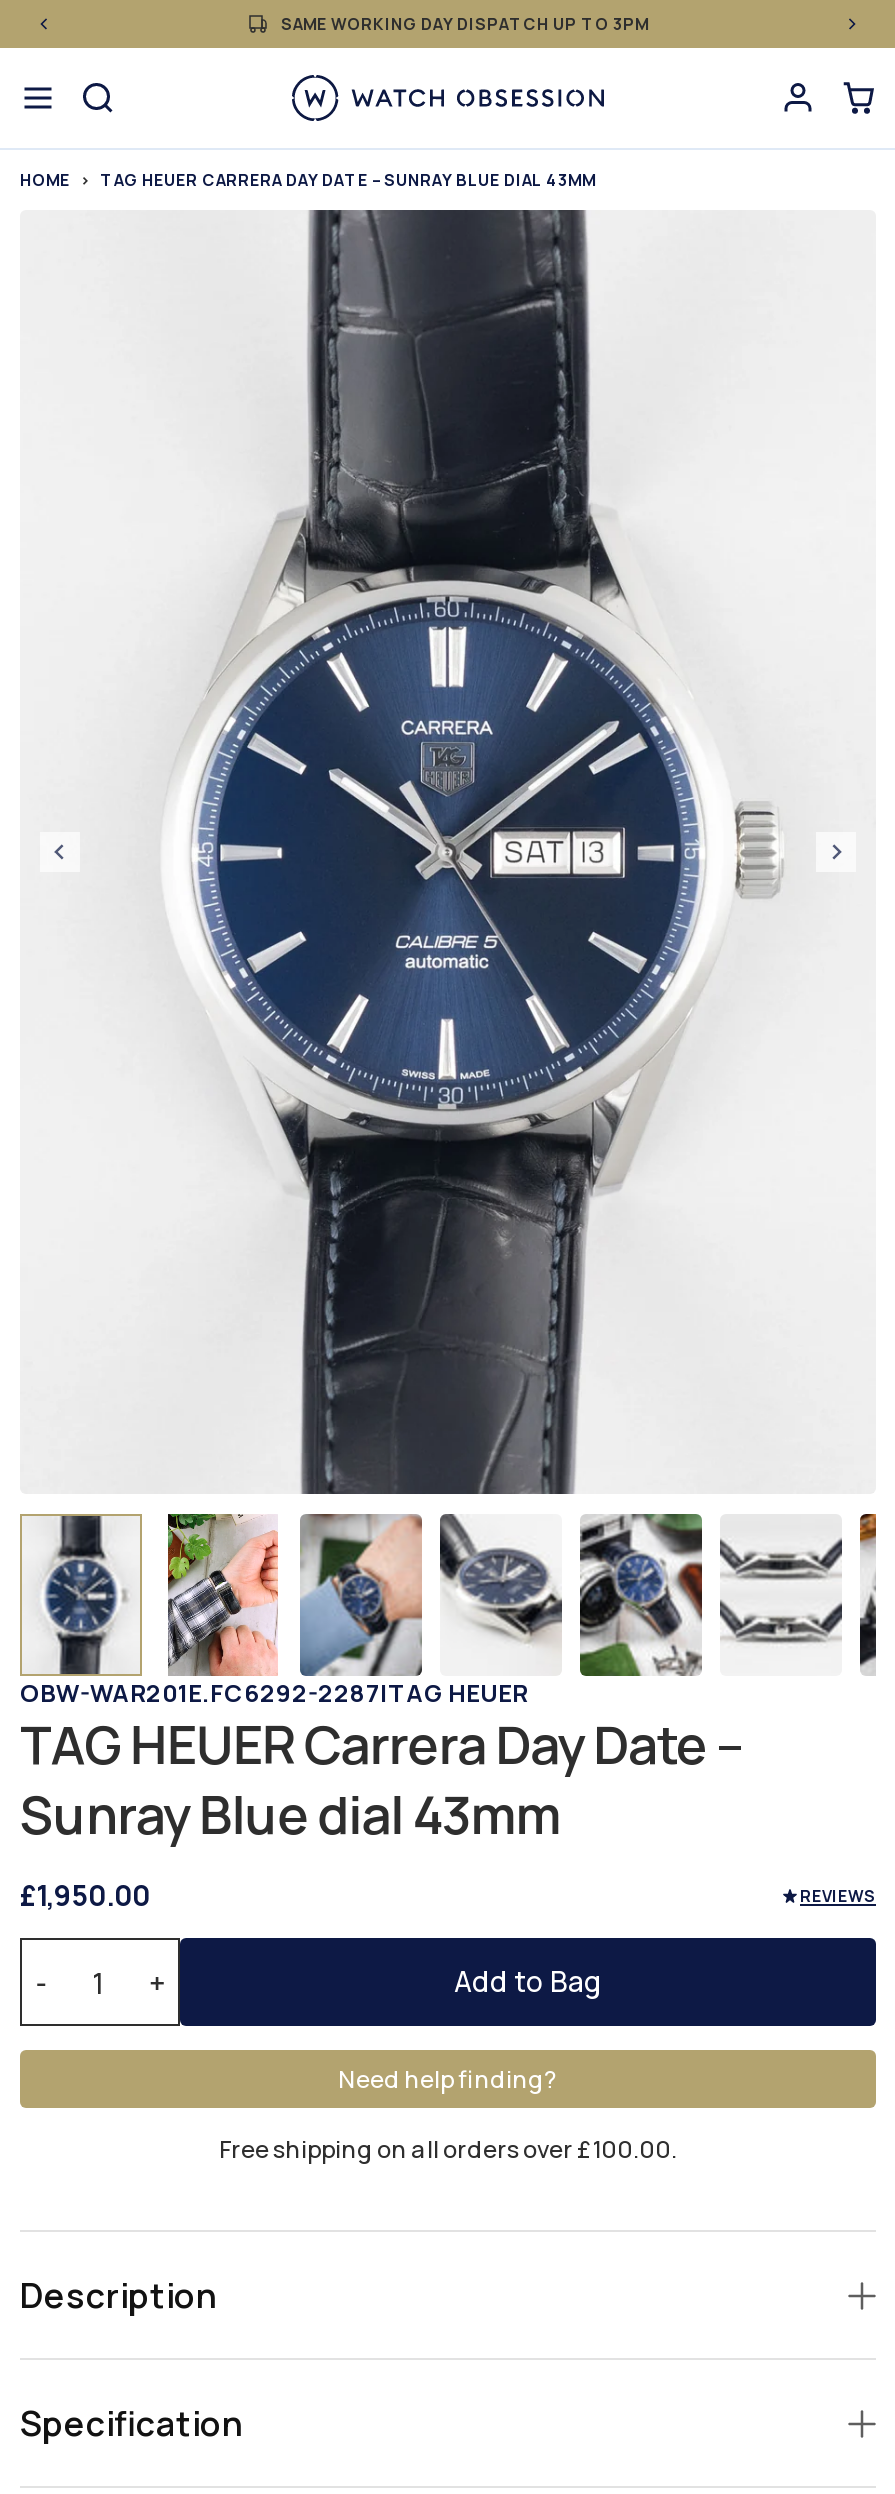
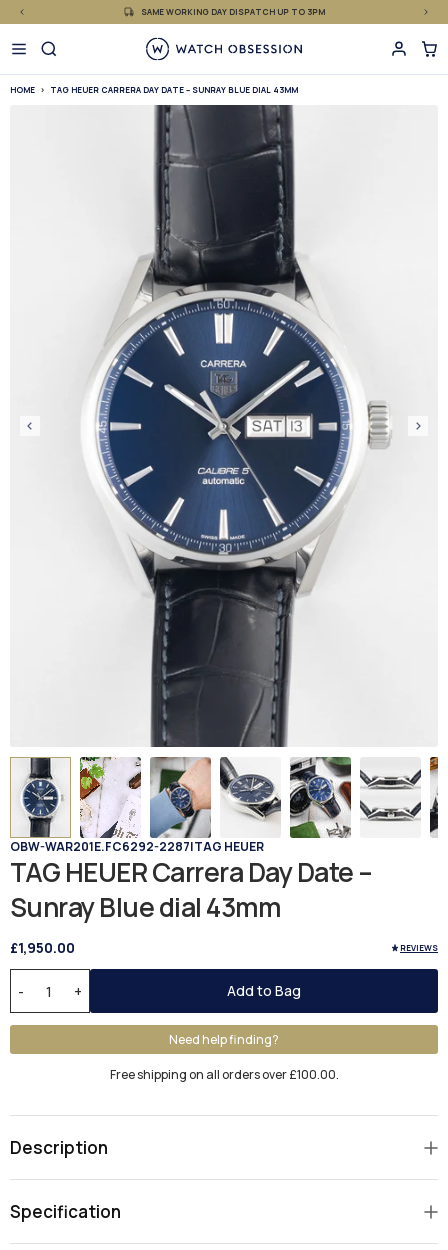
- [image]
+ [image]
